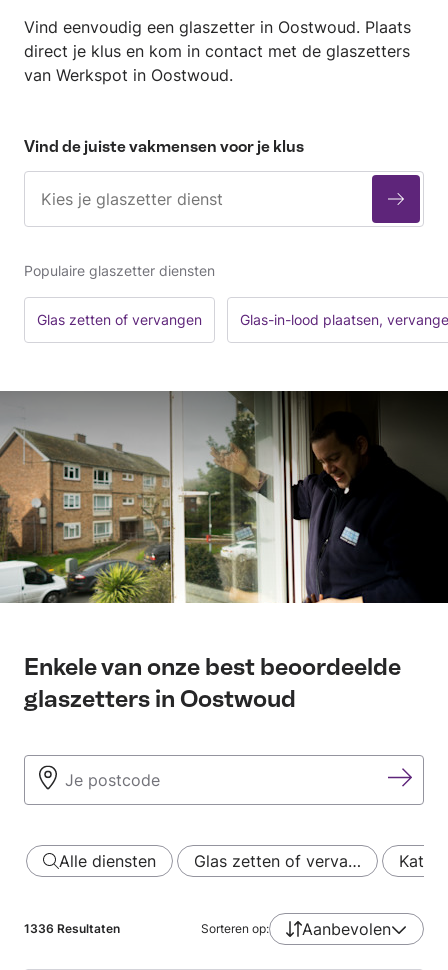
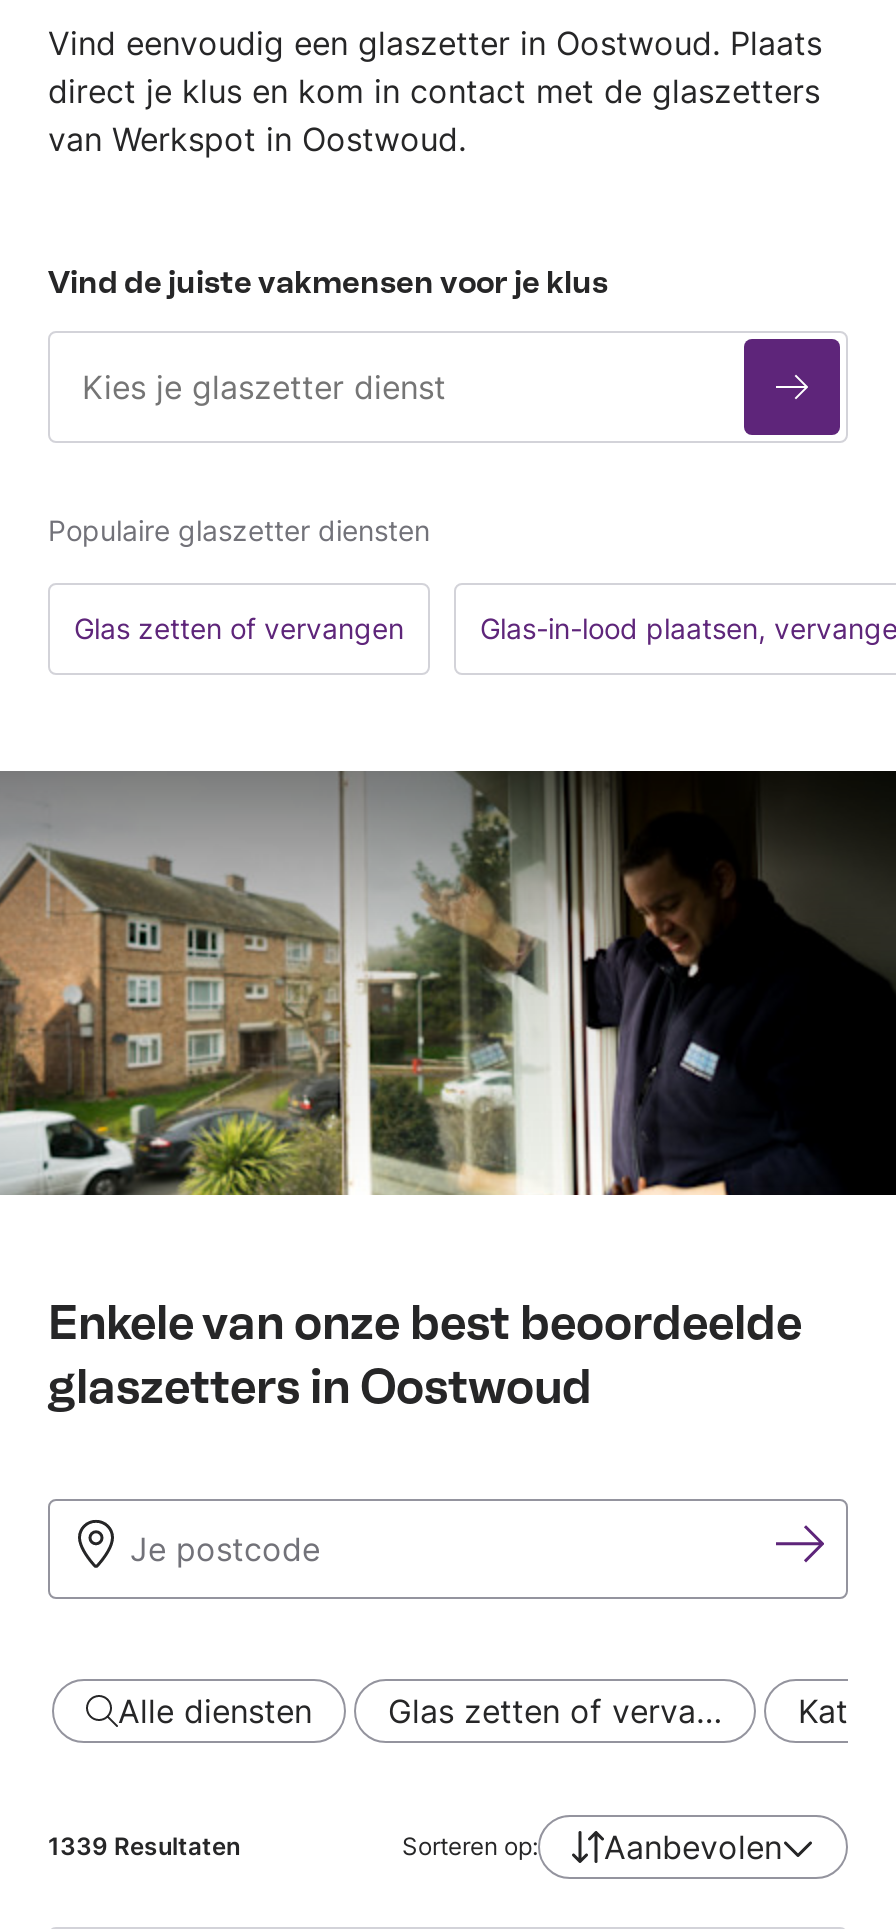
- 1336 Resultaten
+ 1339 Resultaten
